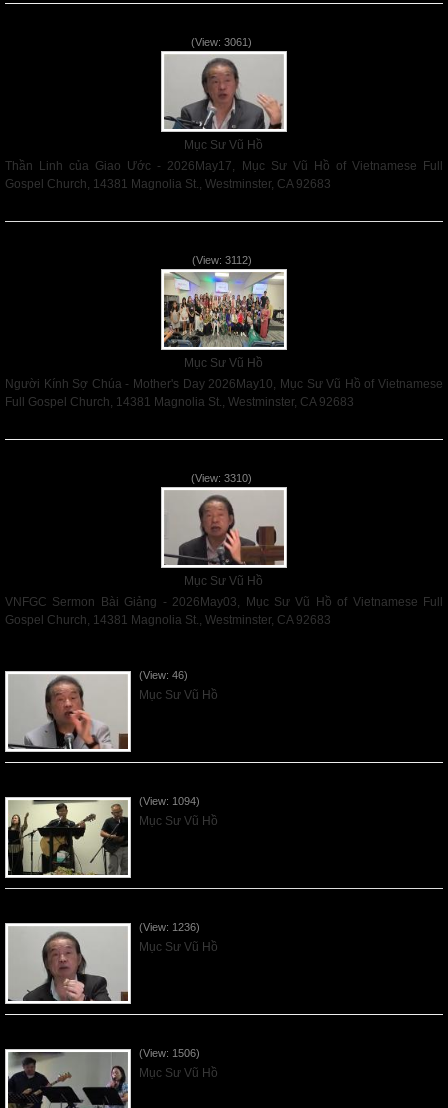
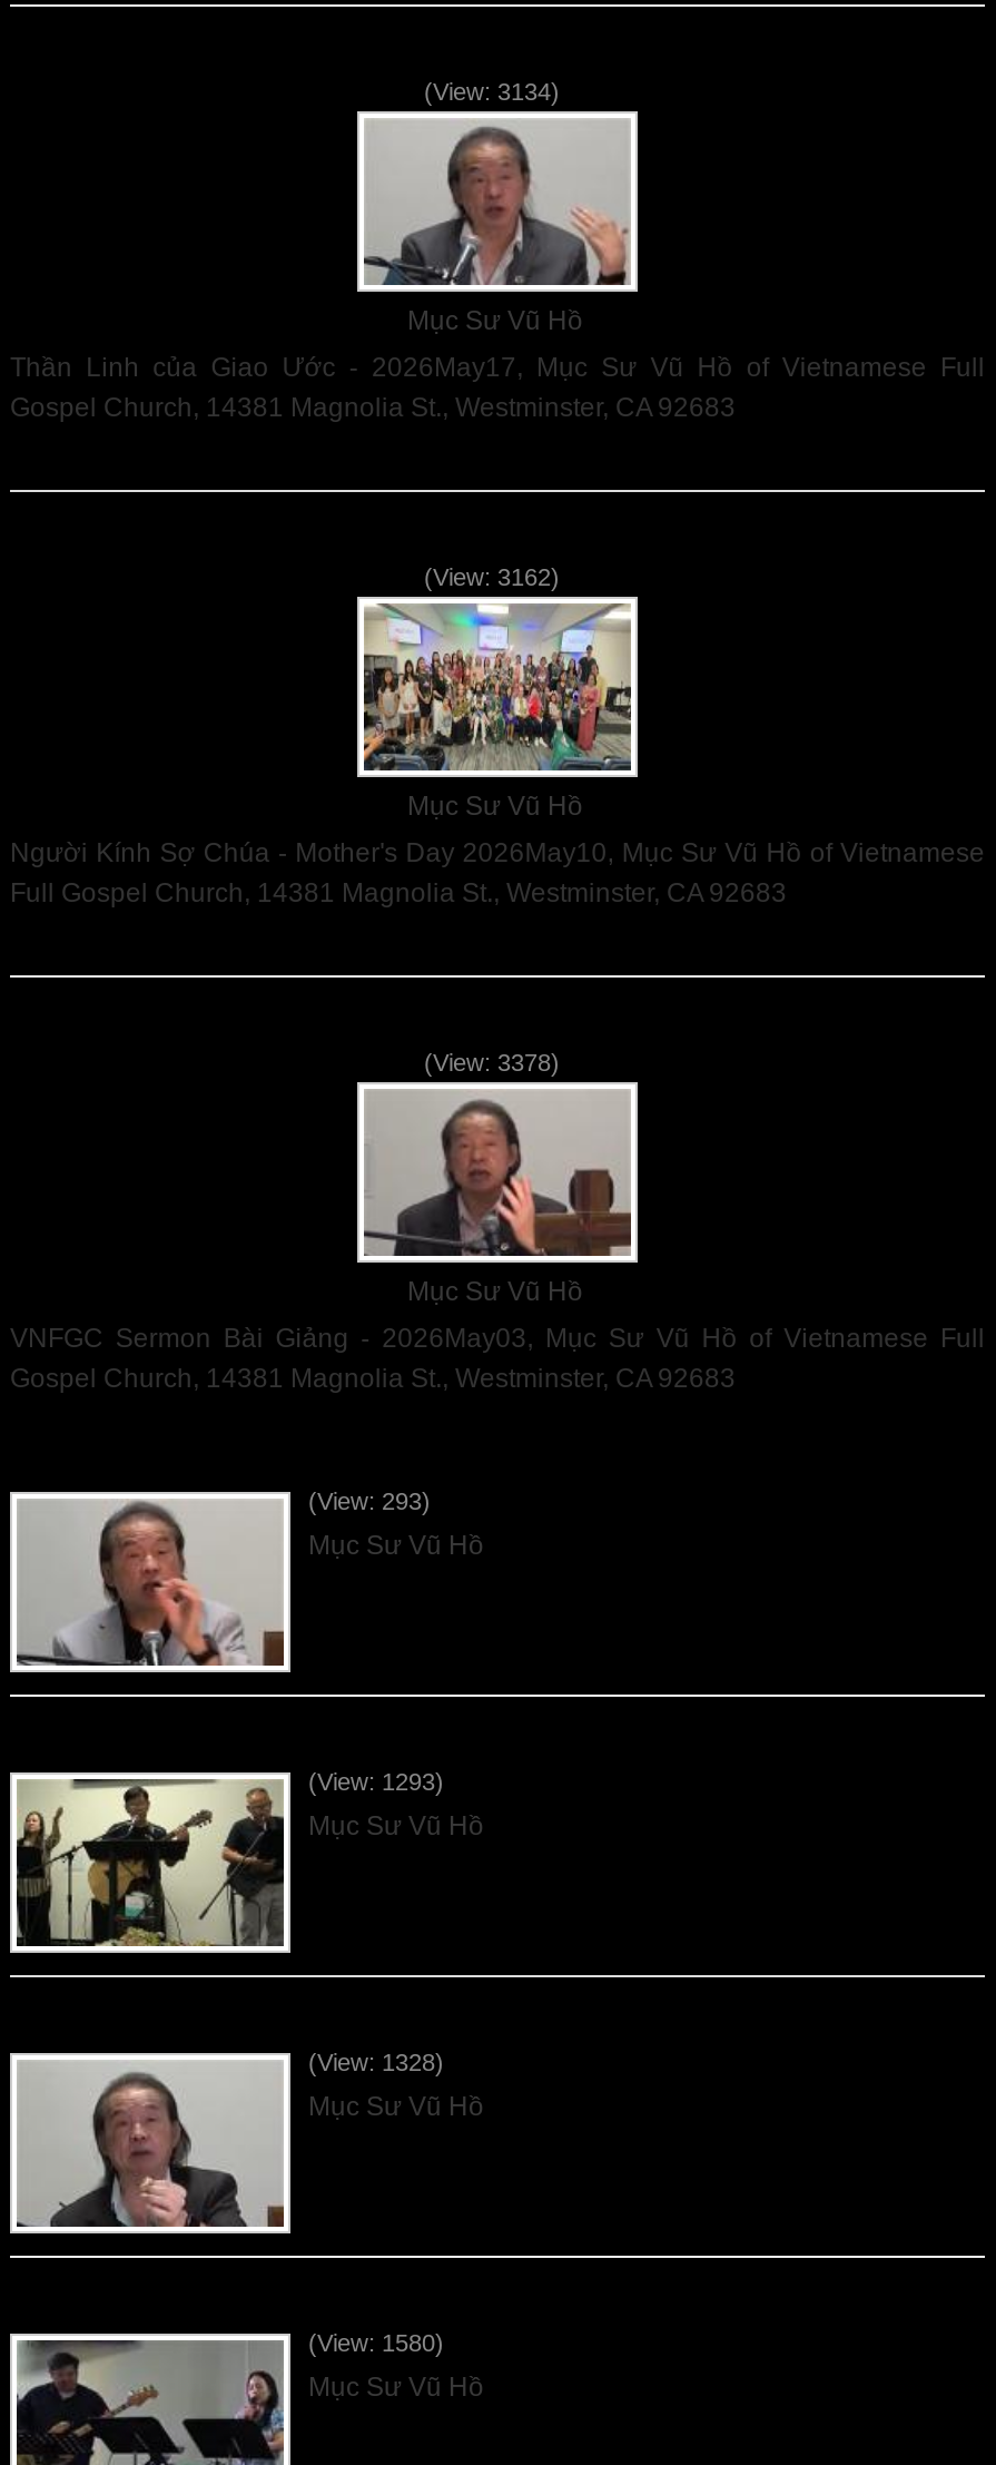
- (View: 3061)
+ (View: 3134)

- (View: 3112)
+ (View: 3162)

- (View: 3310)
+ (View: 3378)

- (View: 46)
+ (View: 293)

- (View: 1094)
+ (View: 1293)

- (View: 1236)
+ (View: 1328)

- (View: 1506)
+ (View: 1580)
